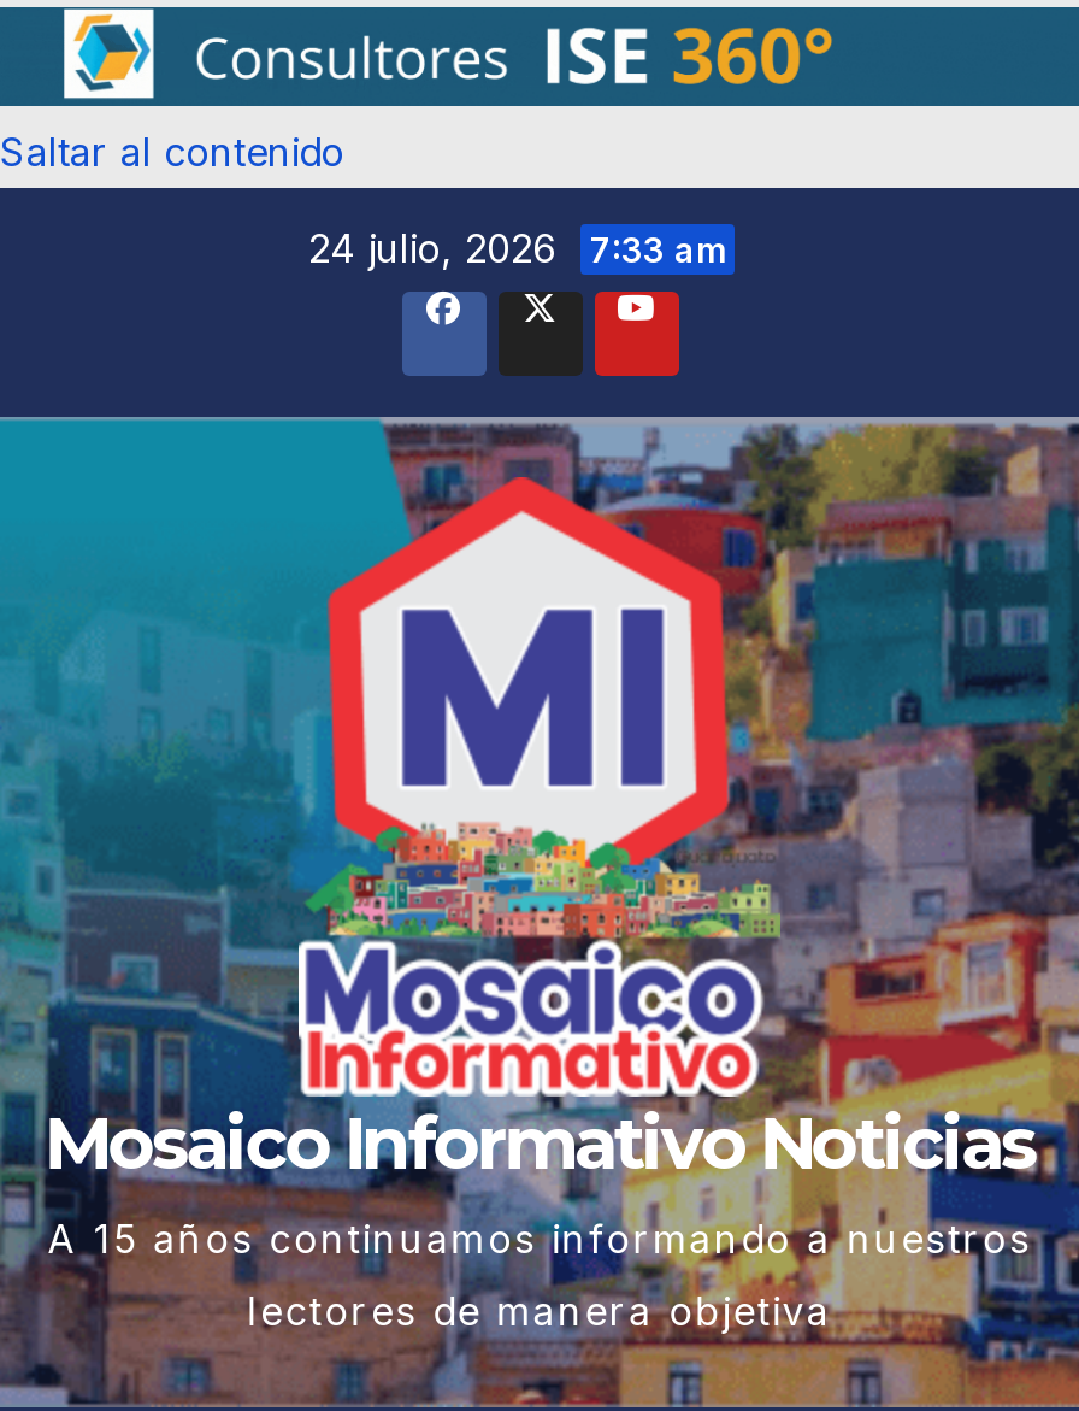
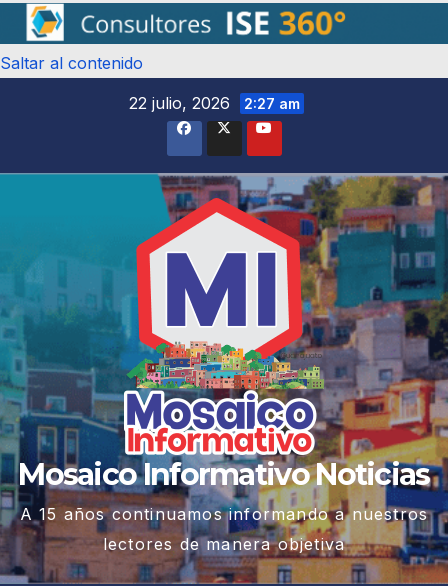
- 24 julio, 2026 7:33 am
+ 22 julio, 2026 2:27 am
